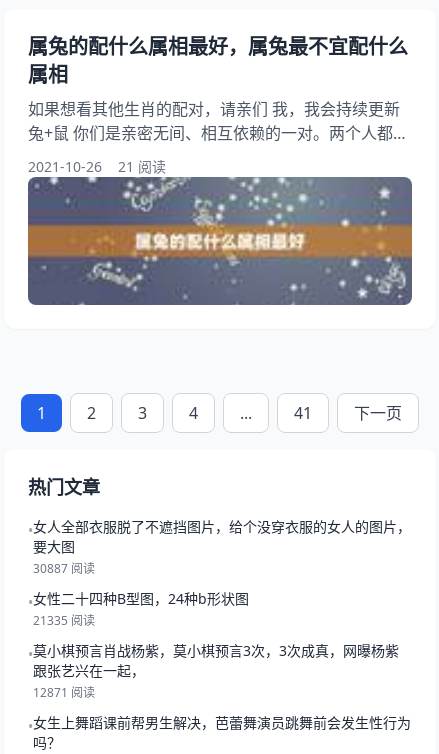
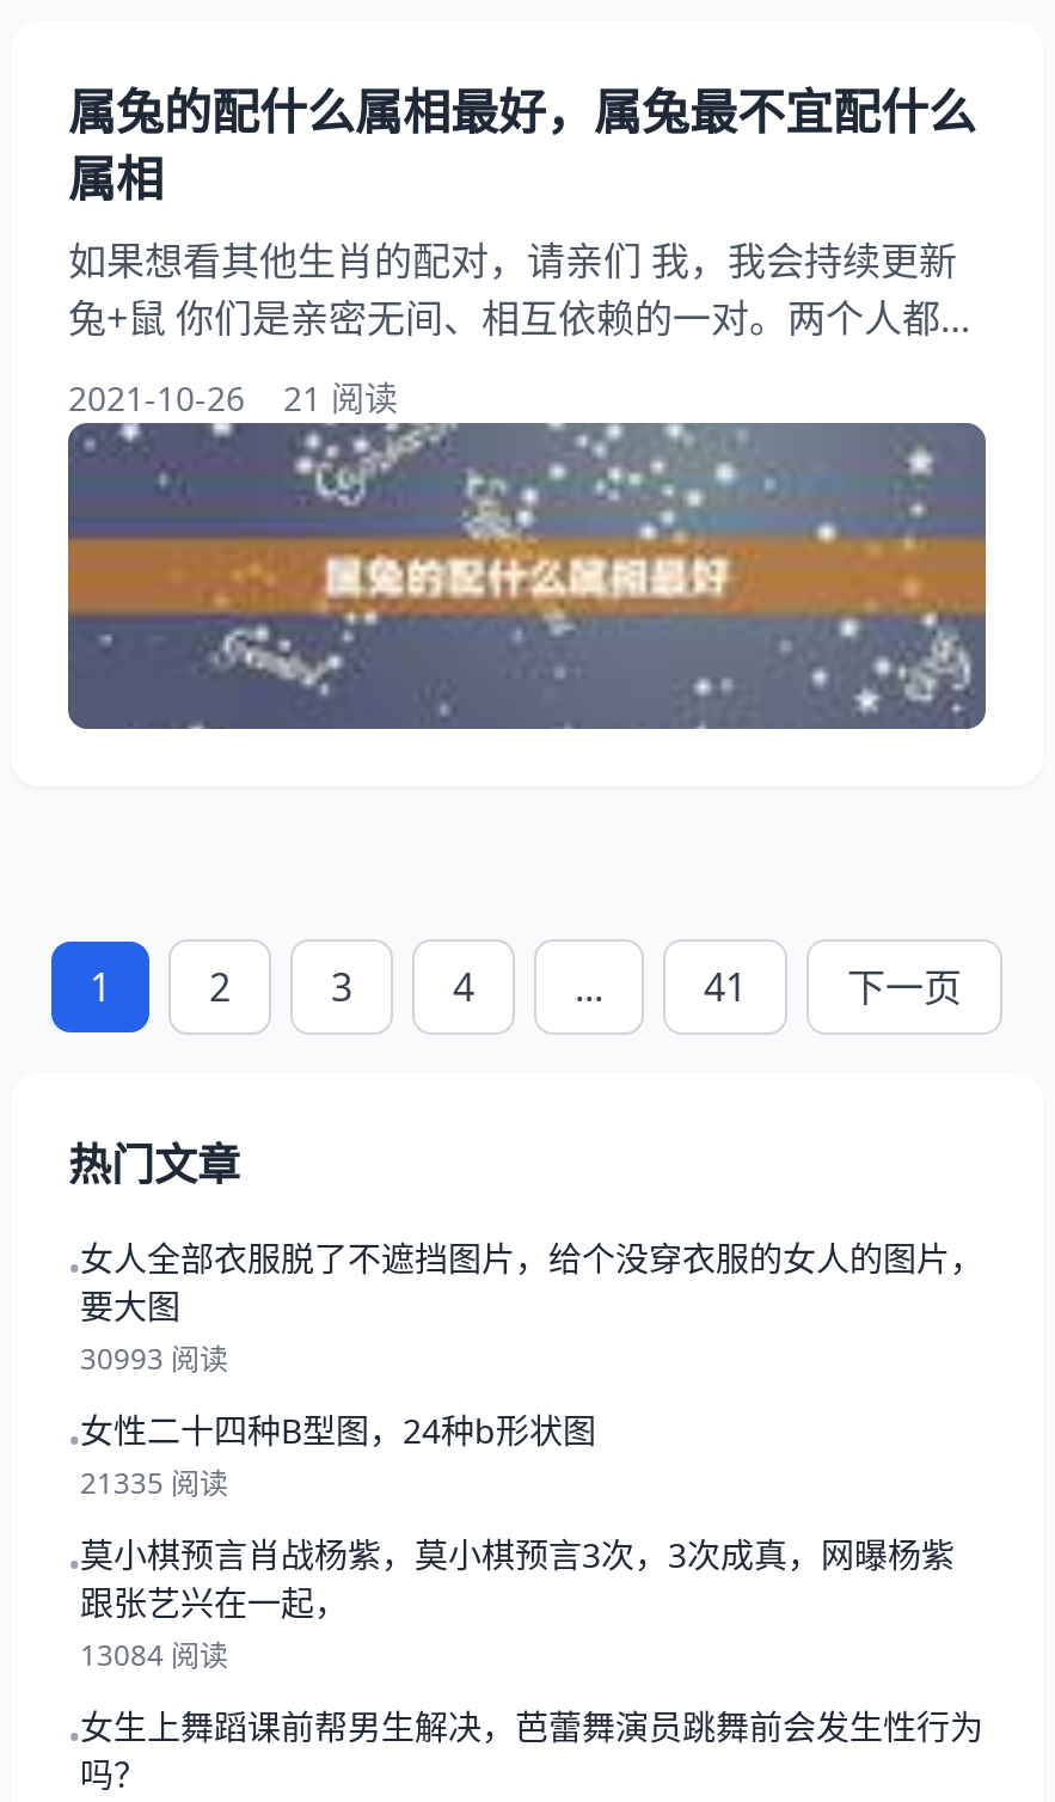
- 30887 阅读
+ 30993 阅读

- 12871 阅读
+ 13084 阅读
